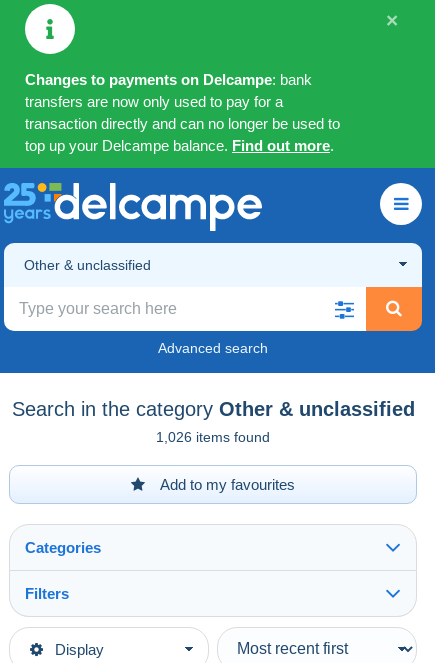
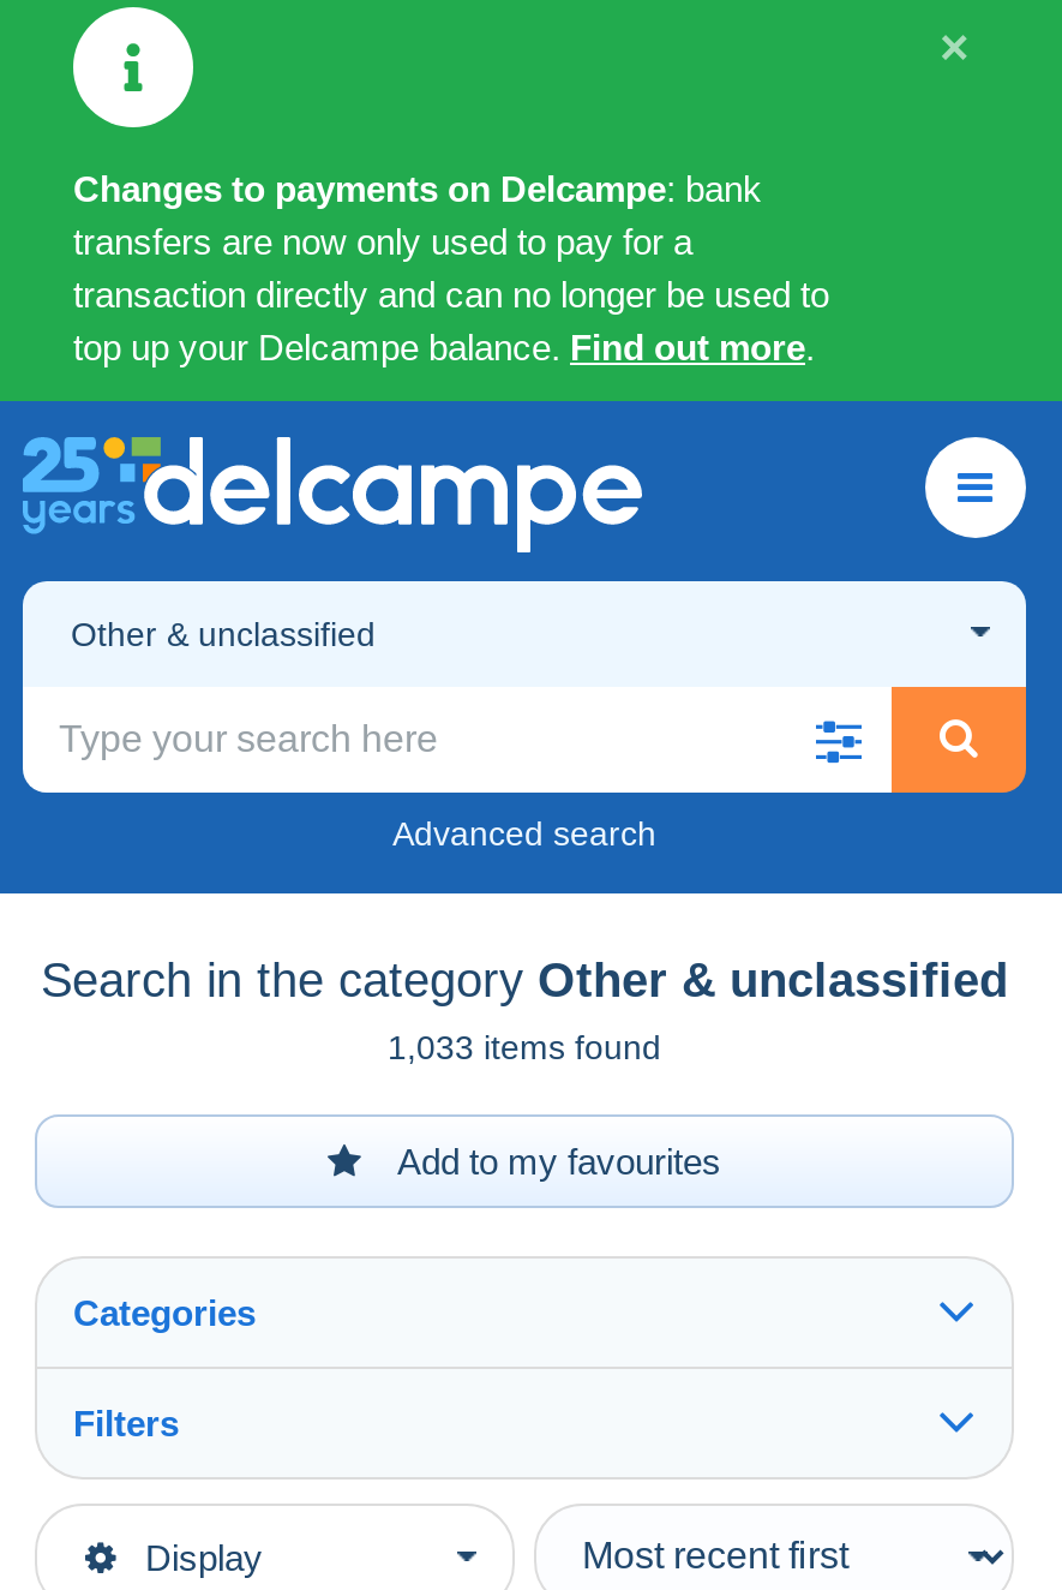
- 1,026 items found
+ 1,033 items found
